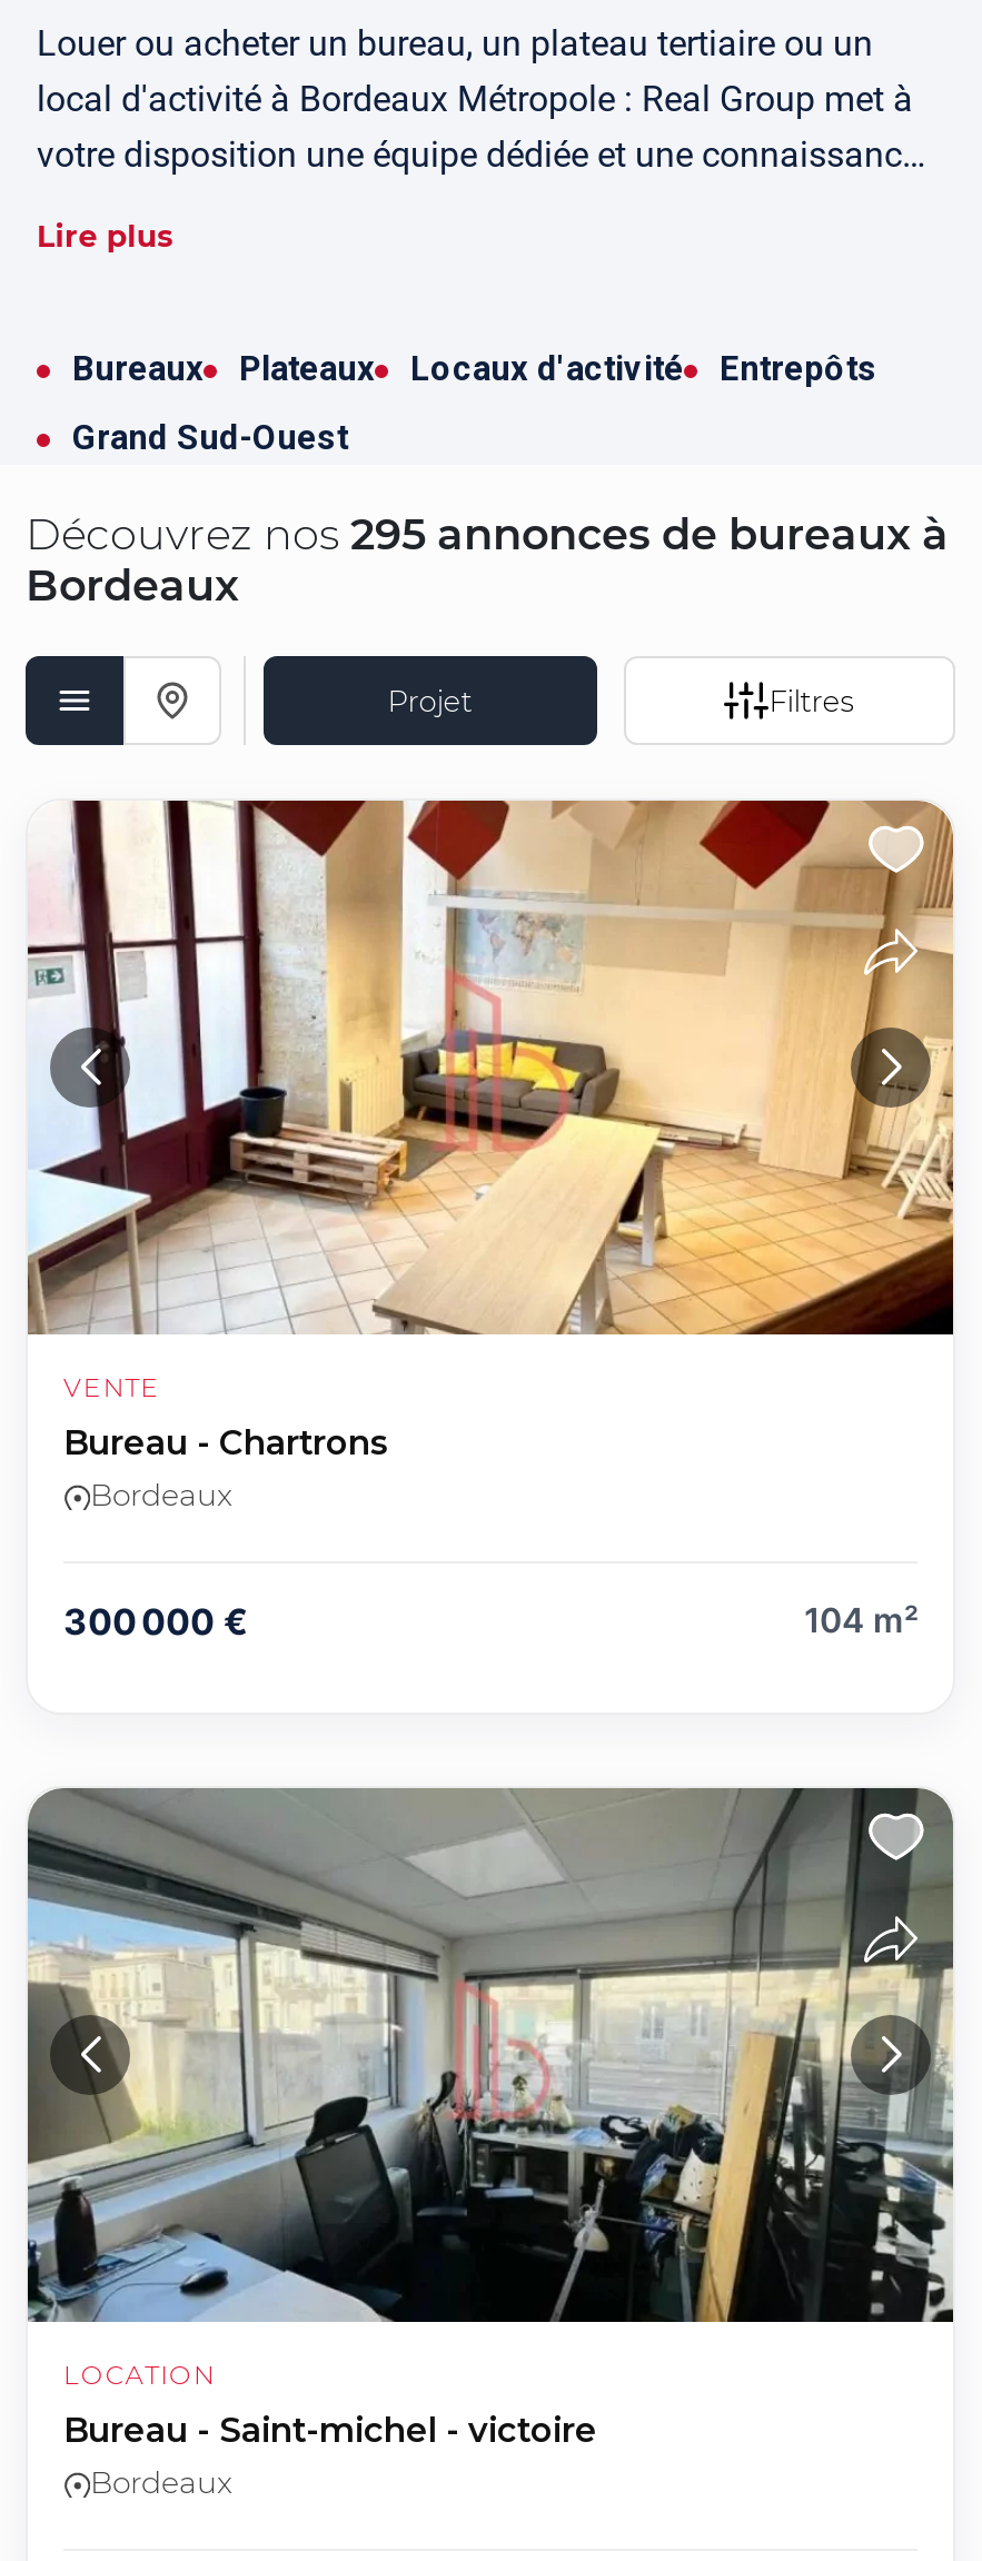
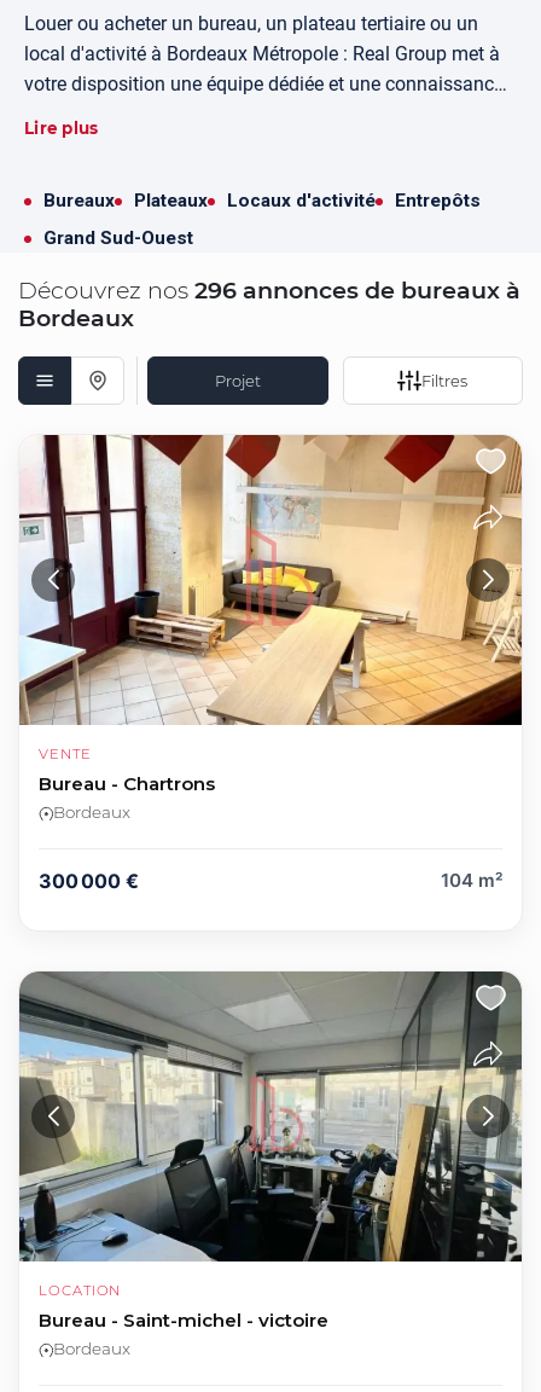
- Découvrez nos 295 annonces de bureaux à
+ Découvrez nos 296 annonces de bureaux à
